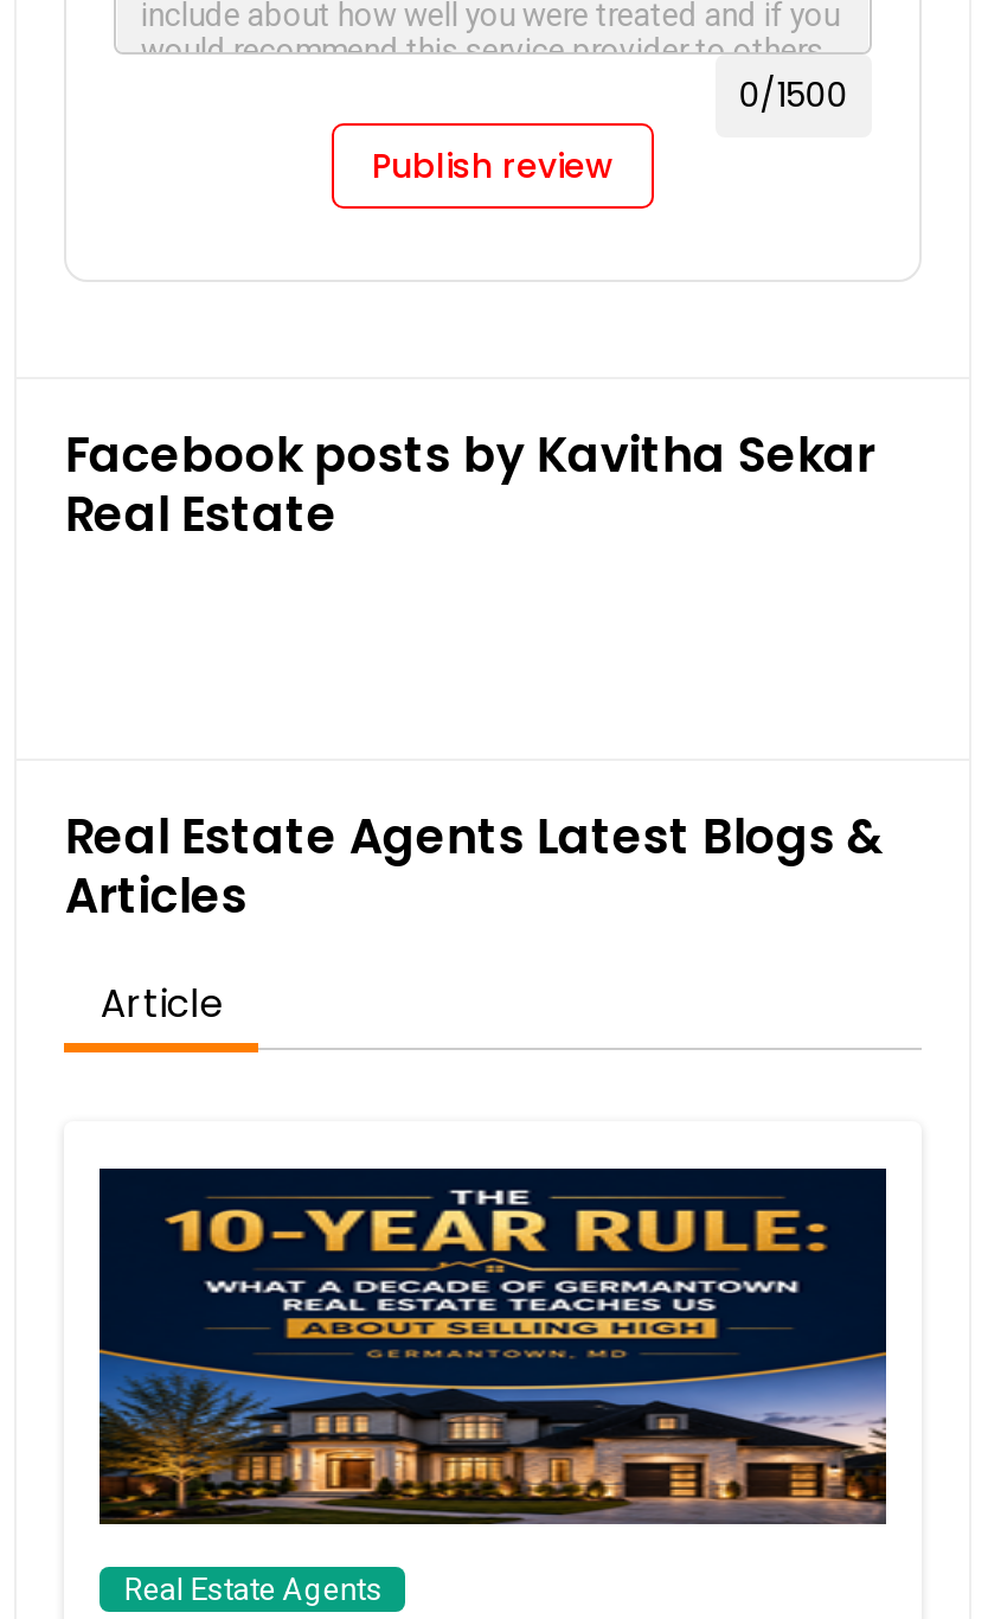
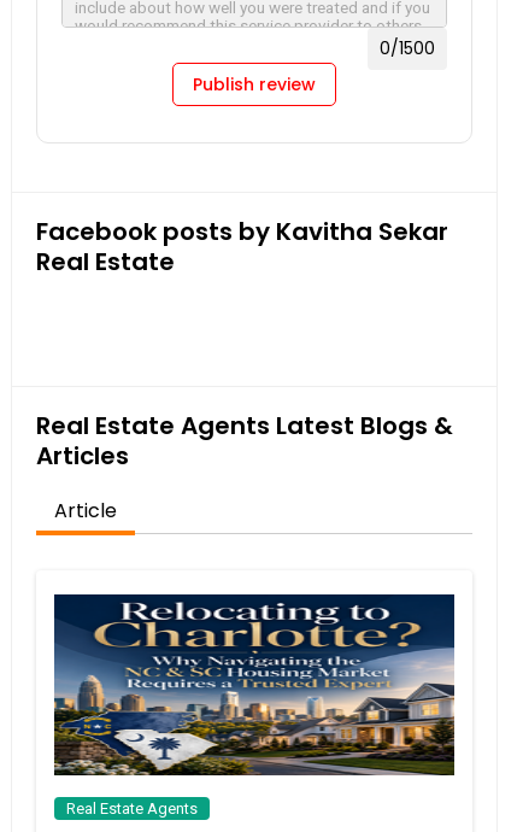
- [image]
+ [image]
